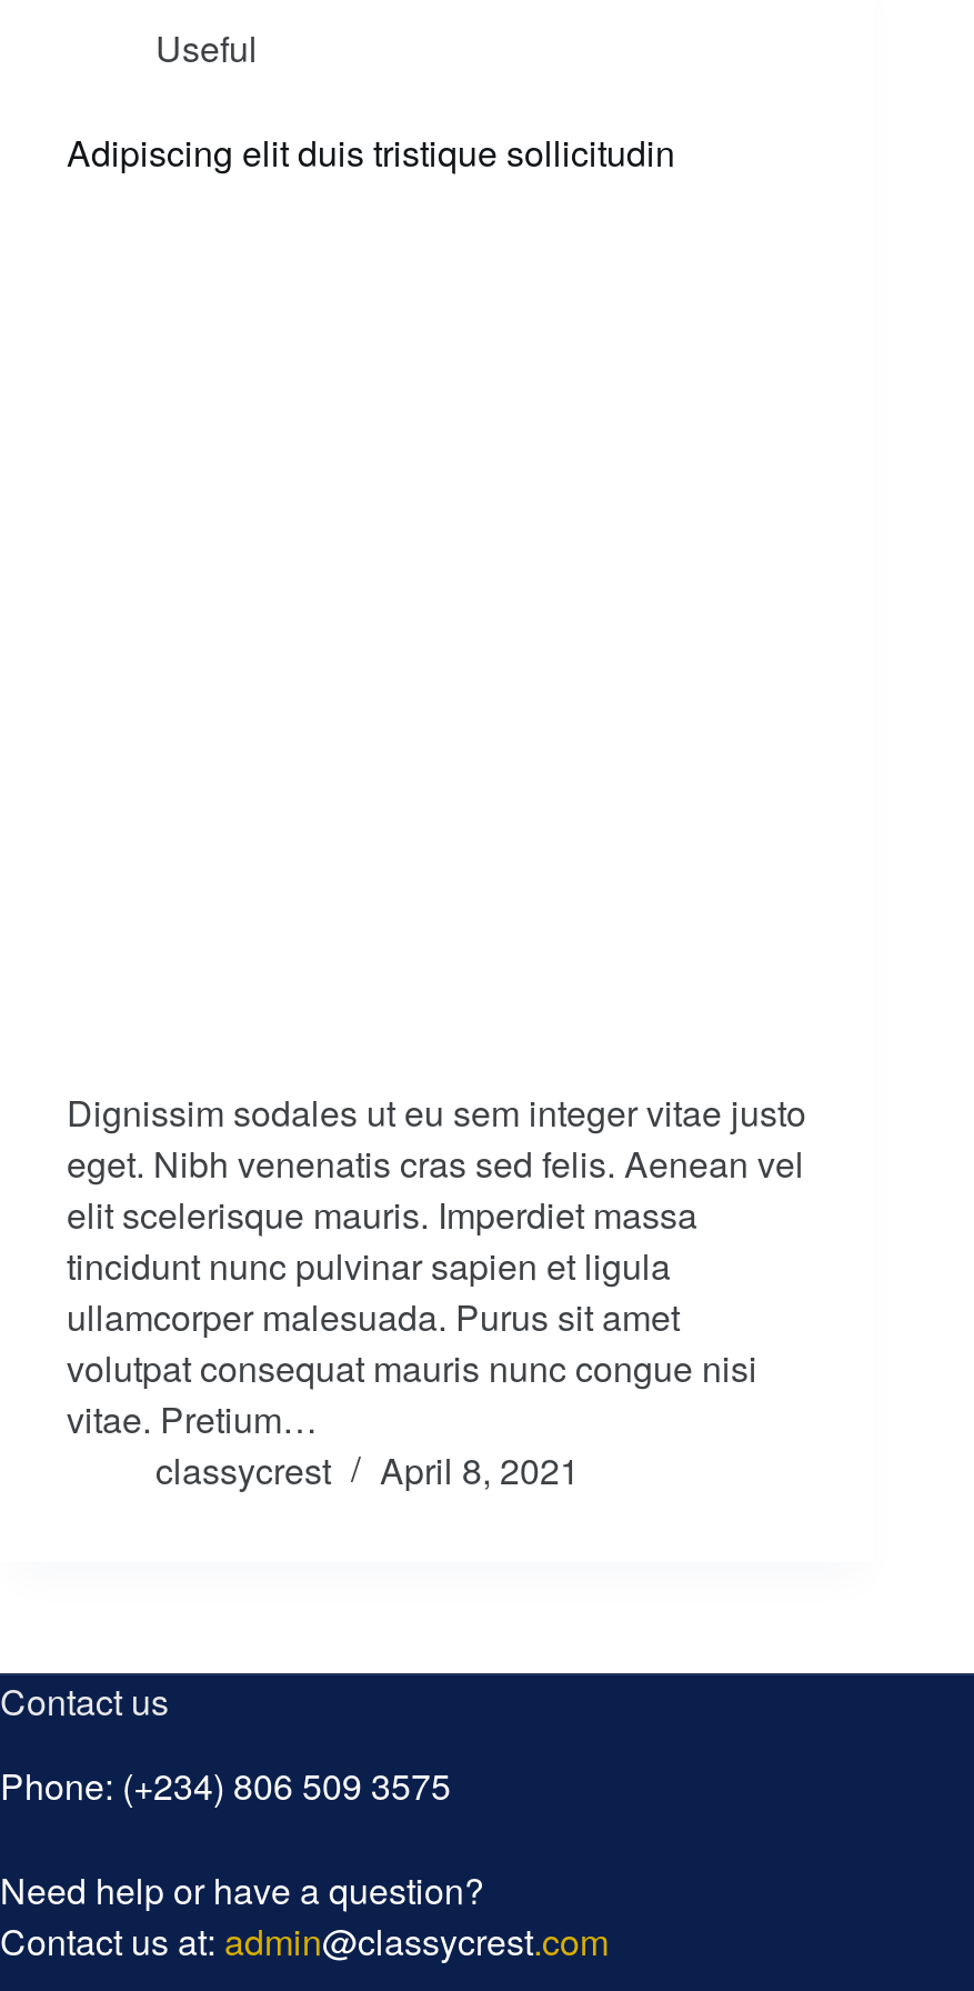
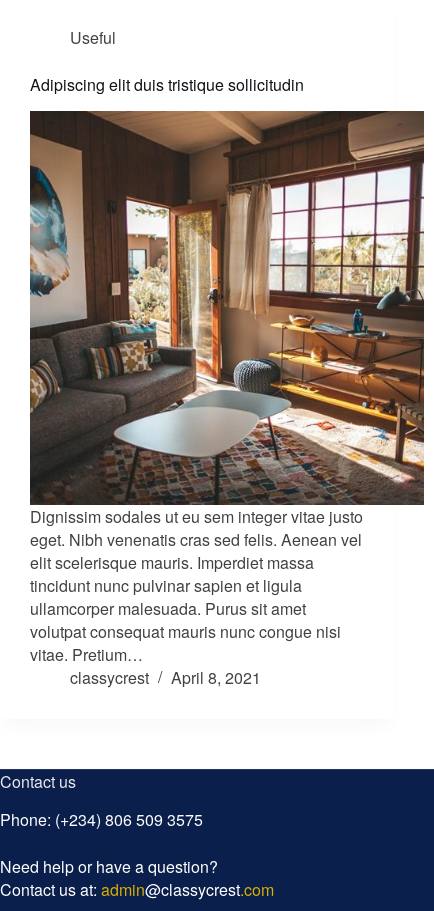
+ [image]
